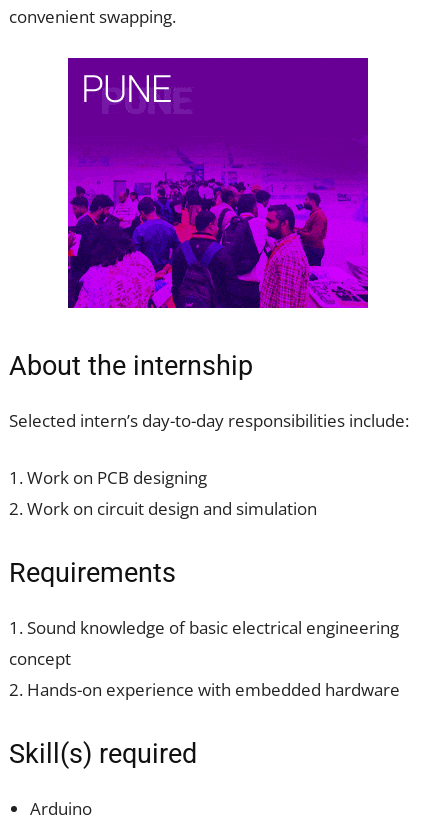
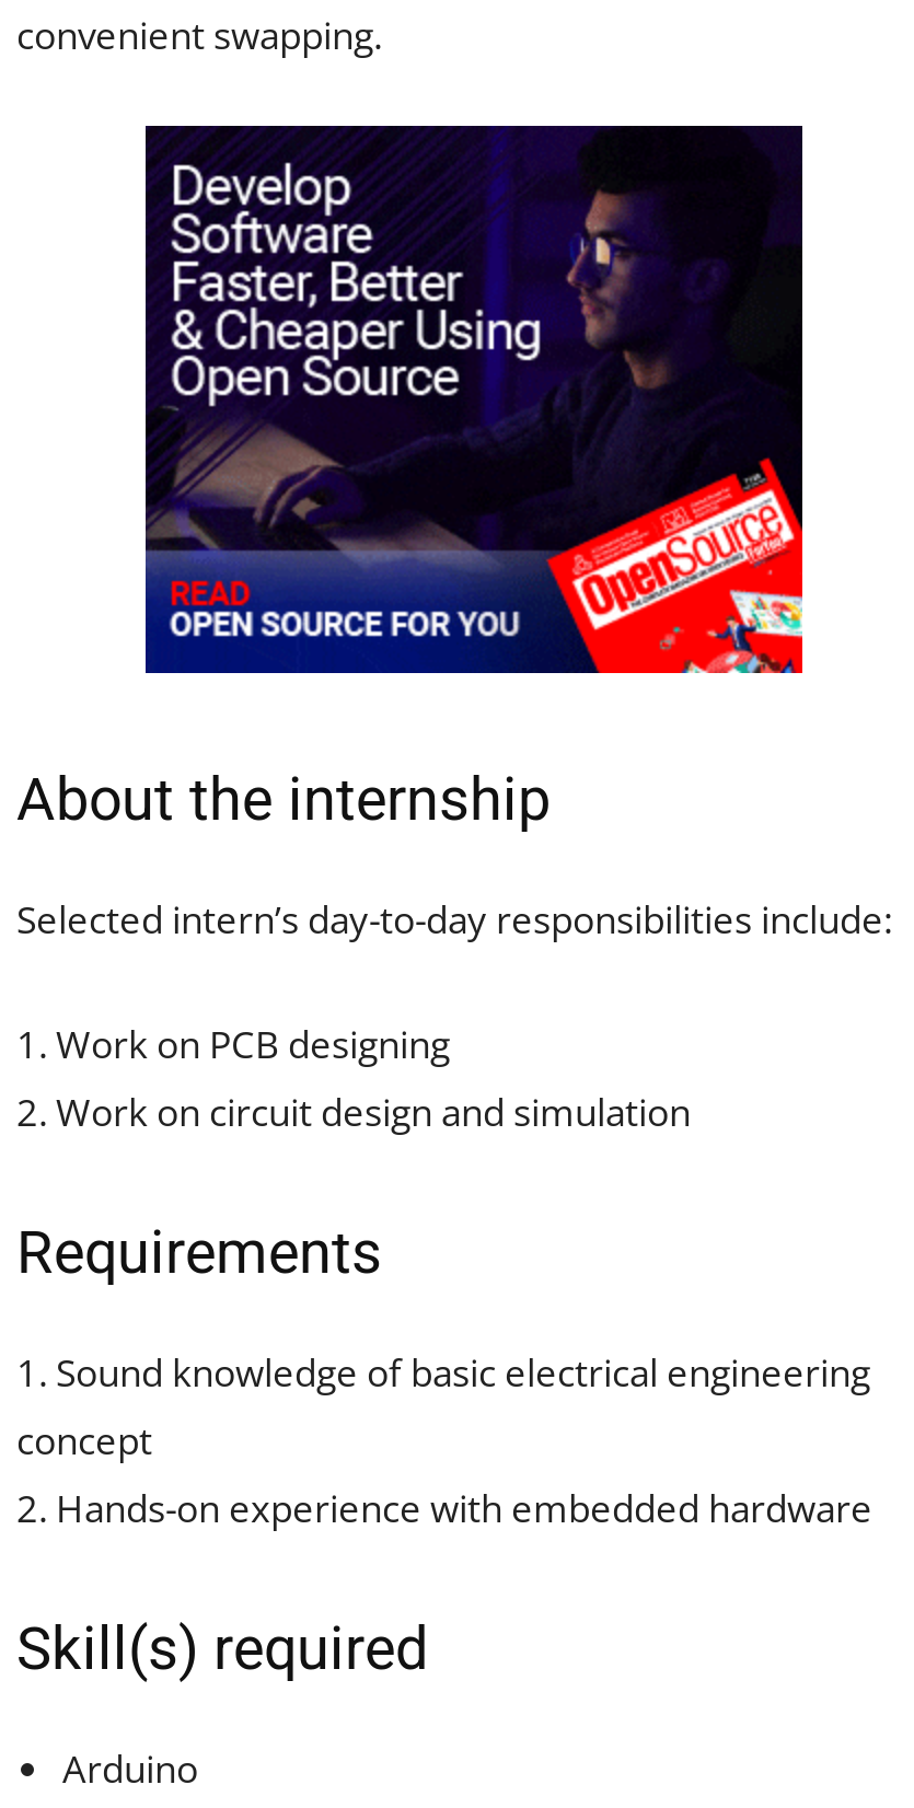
- [image]
+ [image]
